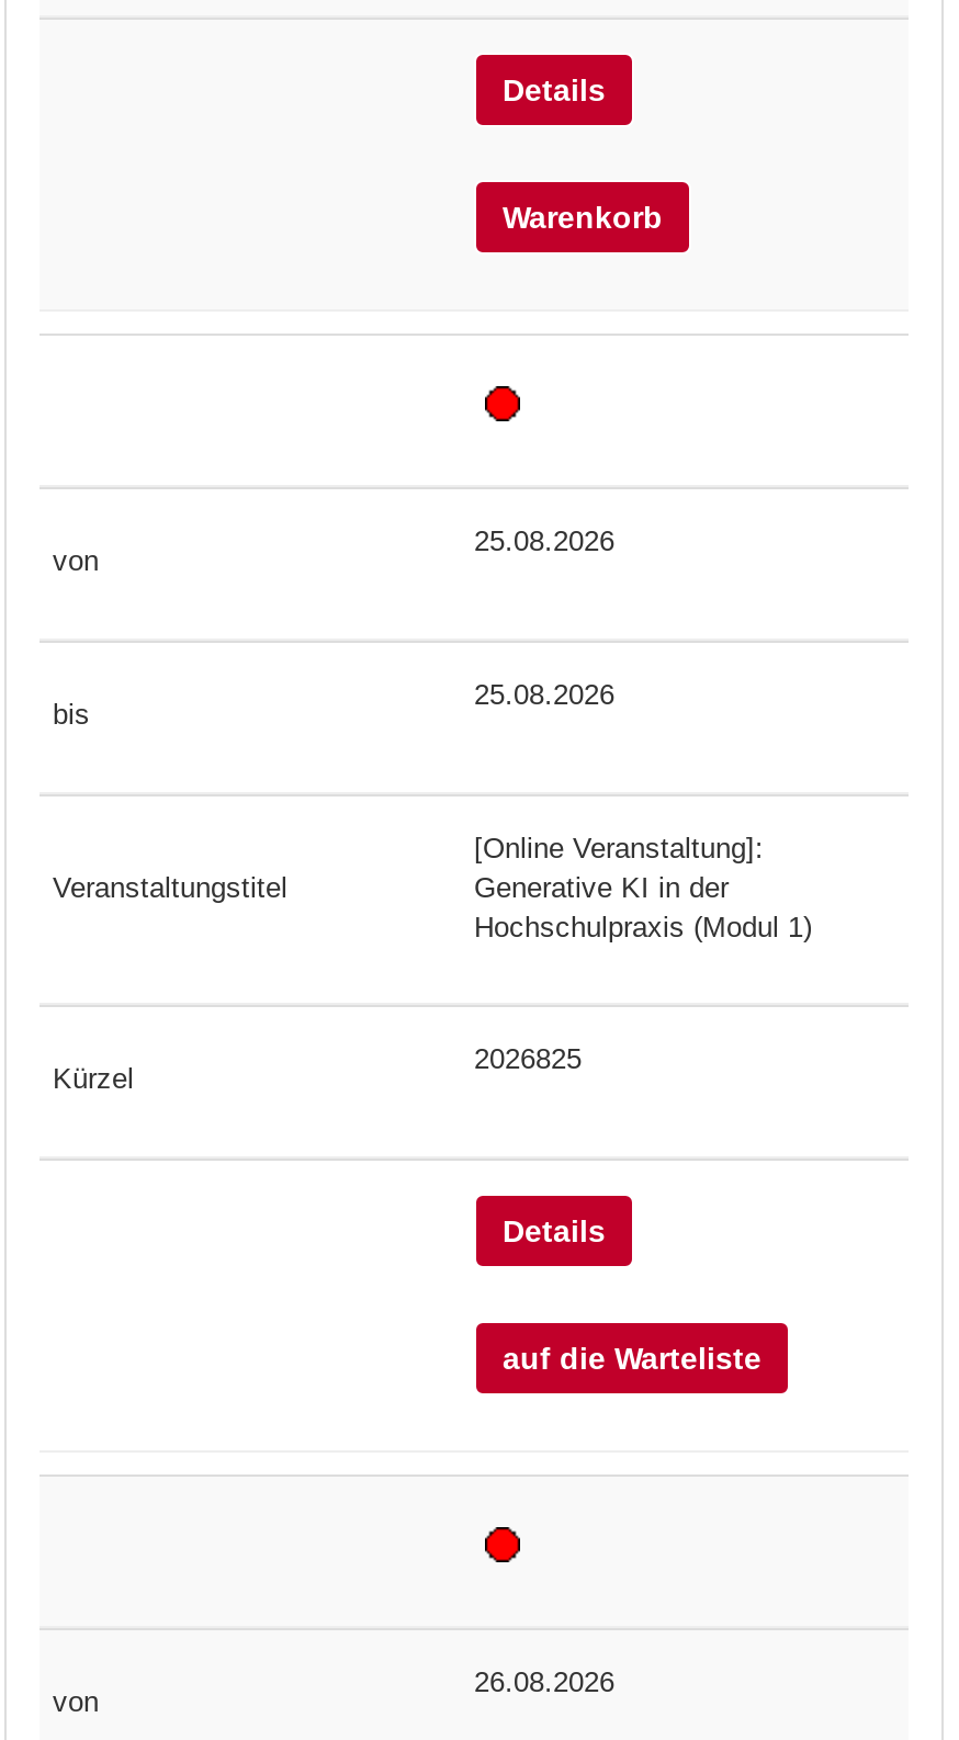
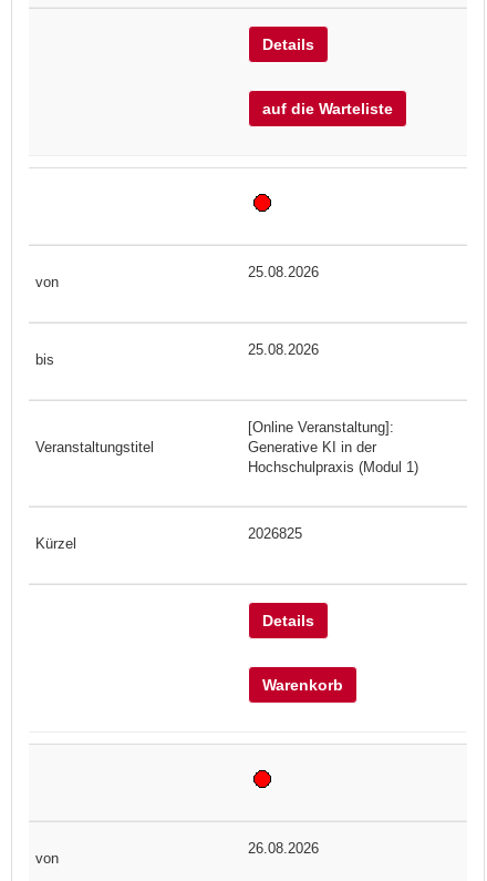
moved down: Warenkorb

moved up: auf die Warteliste
